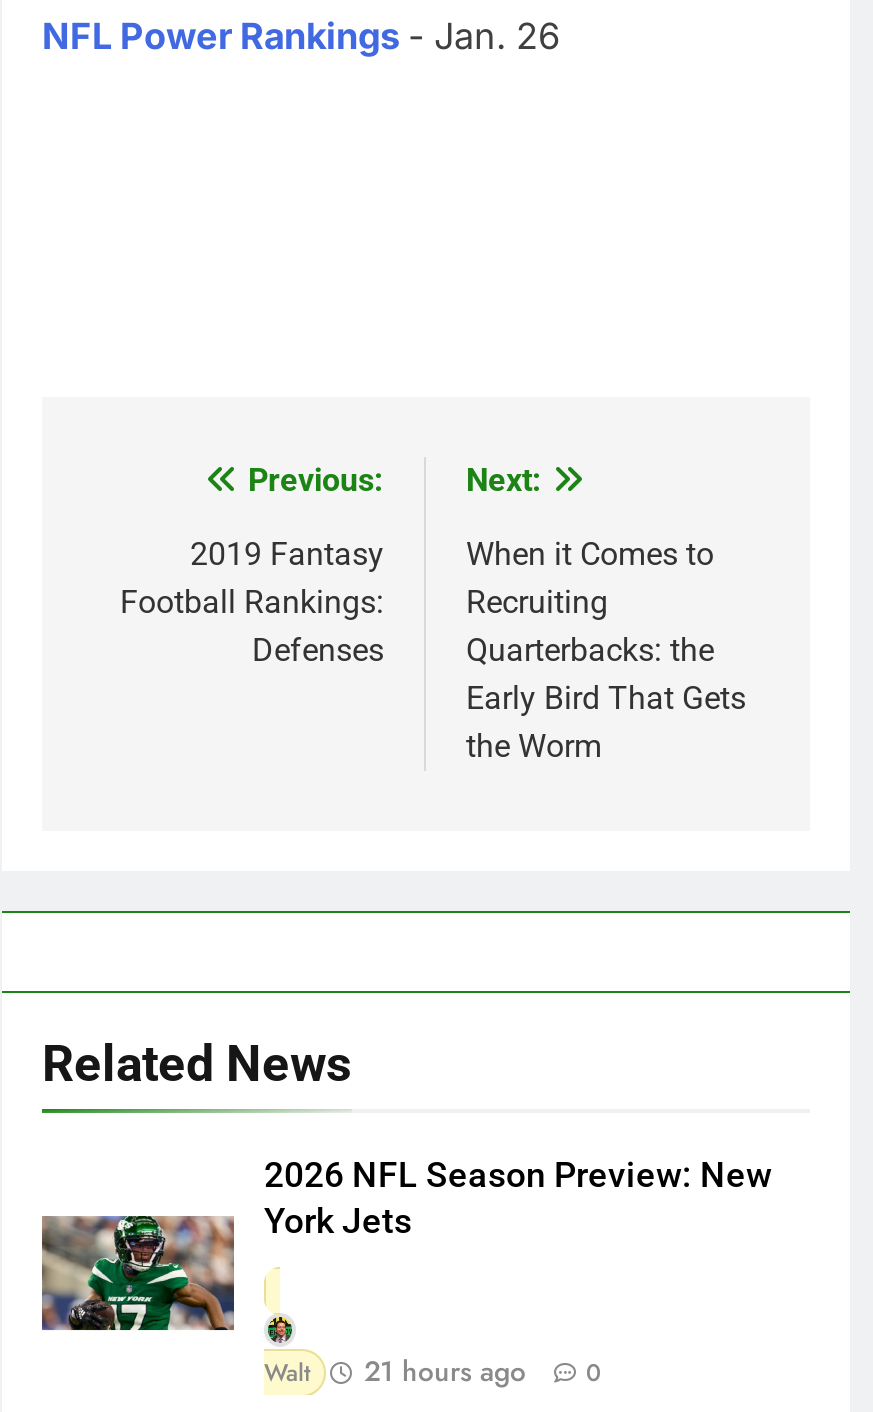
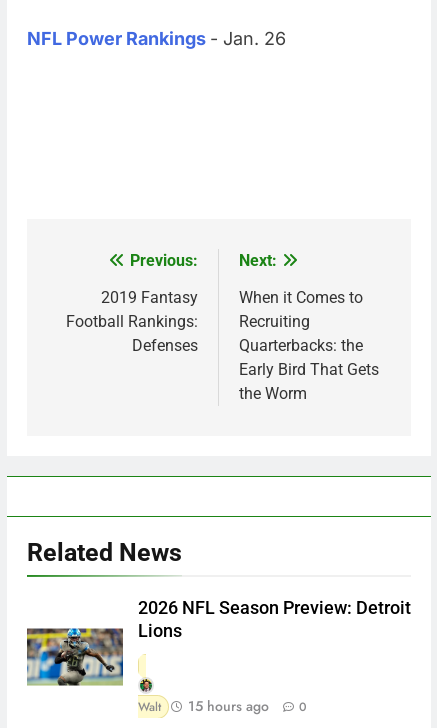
- [image]
- 2026 NFL Season Preview: New
- York Jets
+ [image]
+ 2026 NFL Season Preview: Detroit
+ Lions

- Walt 21 hours ago 0
+ Walt 15 hours ago 0
